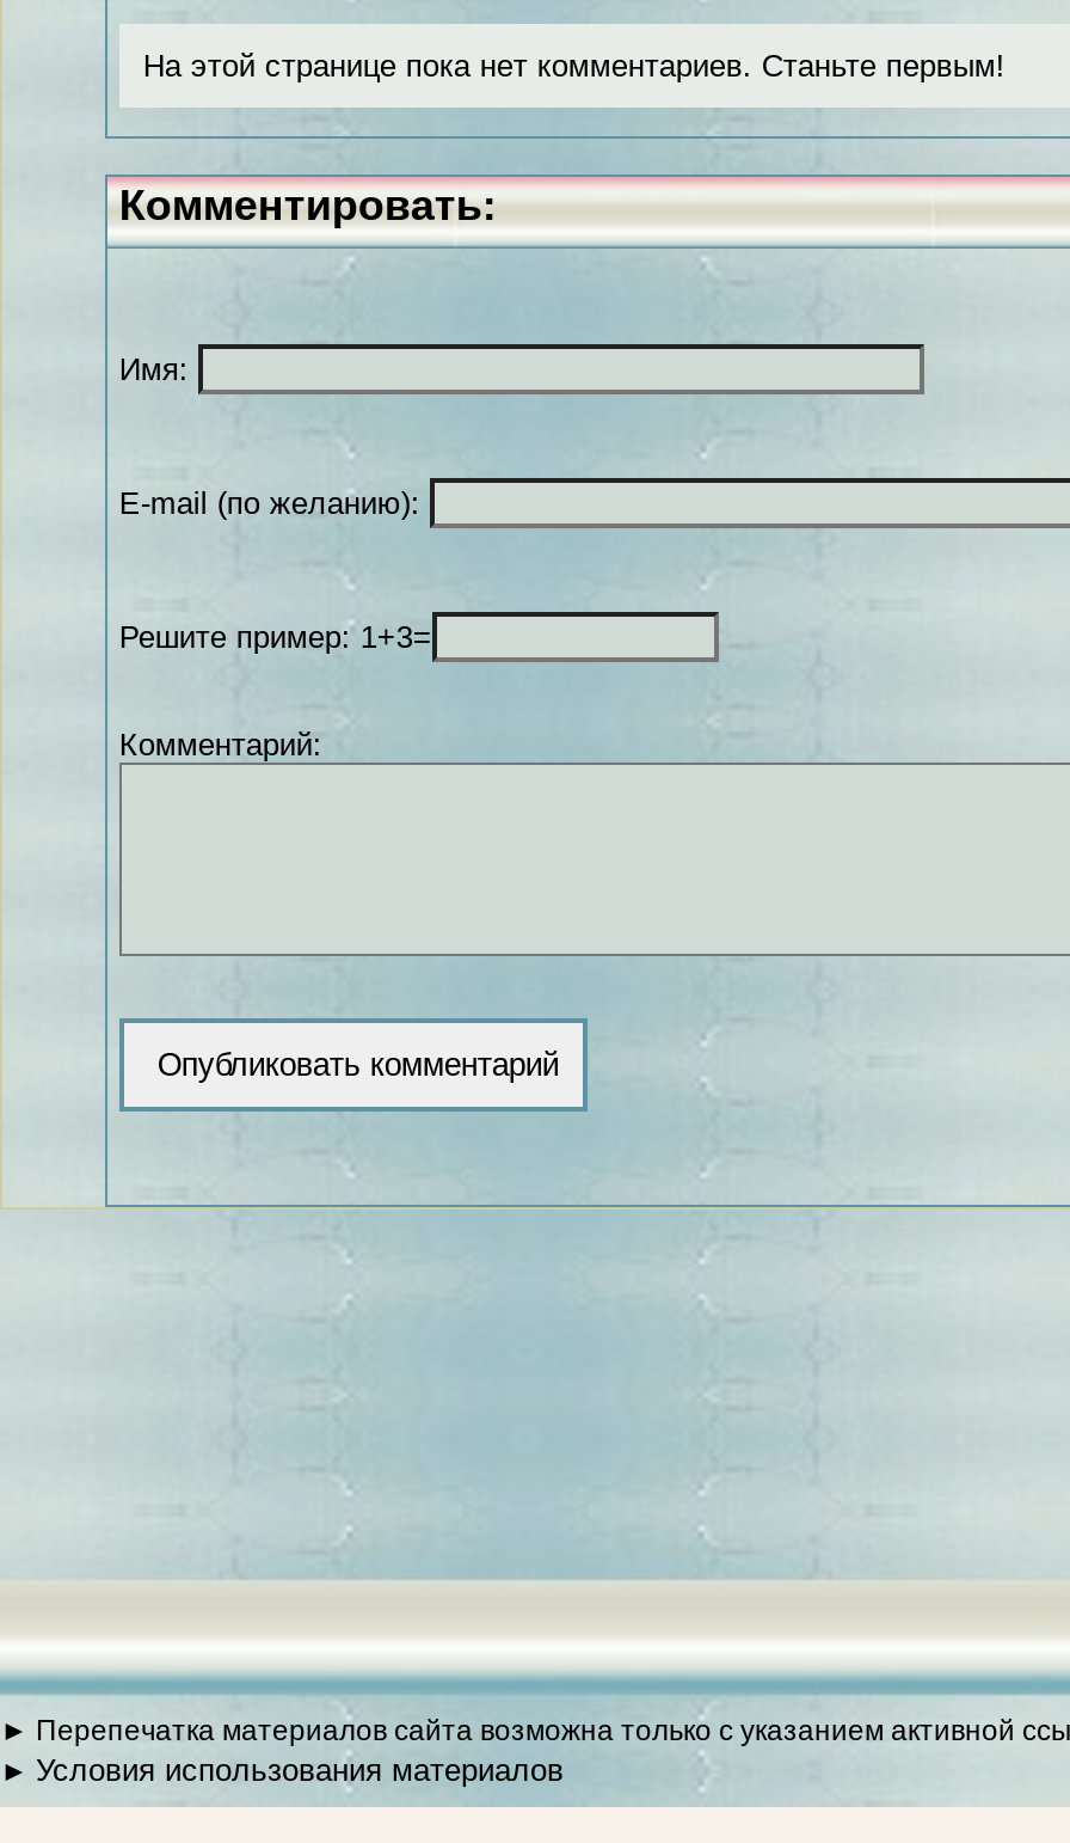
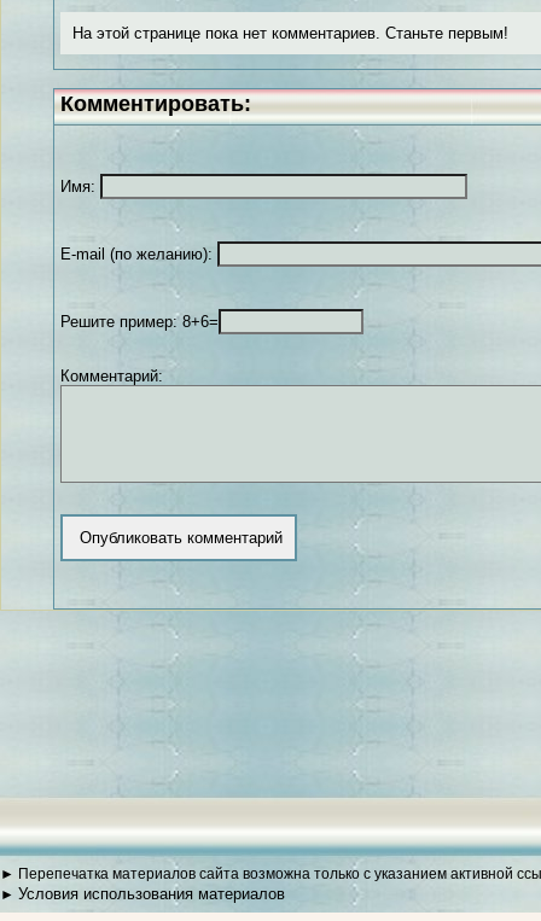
- Решите пример: 1+3=
+ Решите пример: 8+6=
